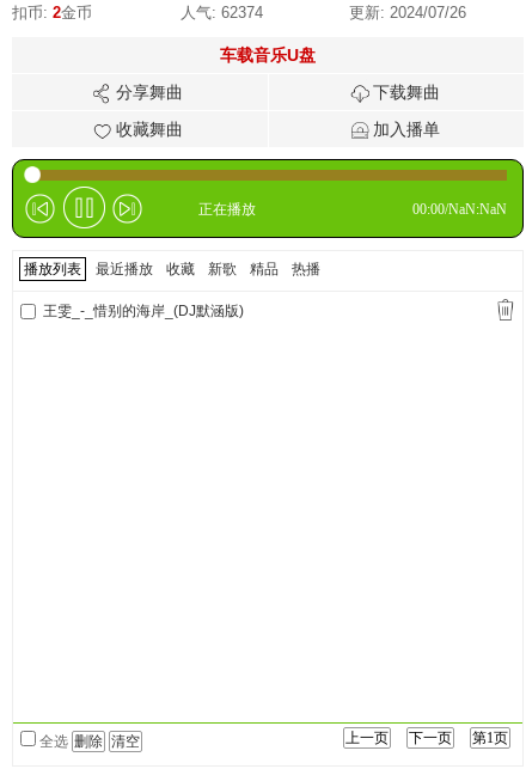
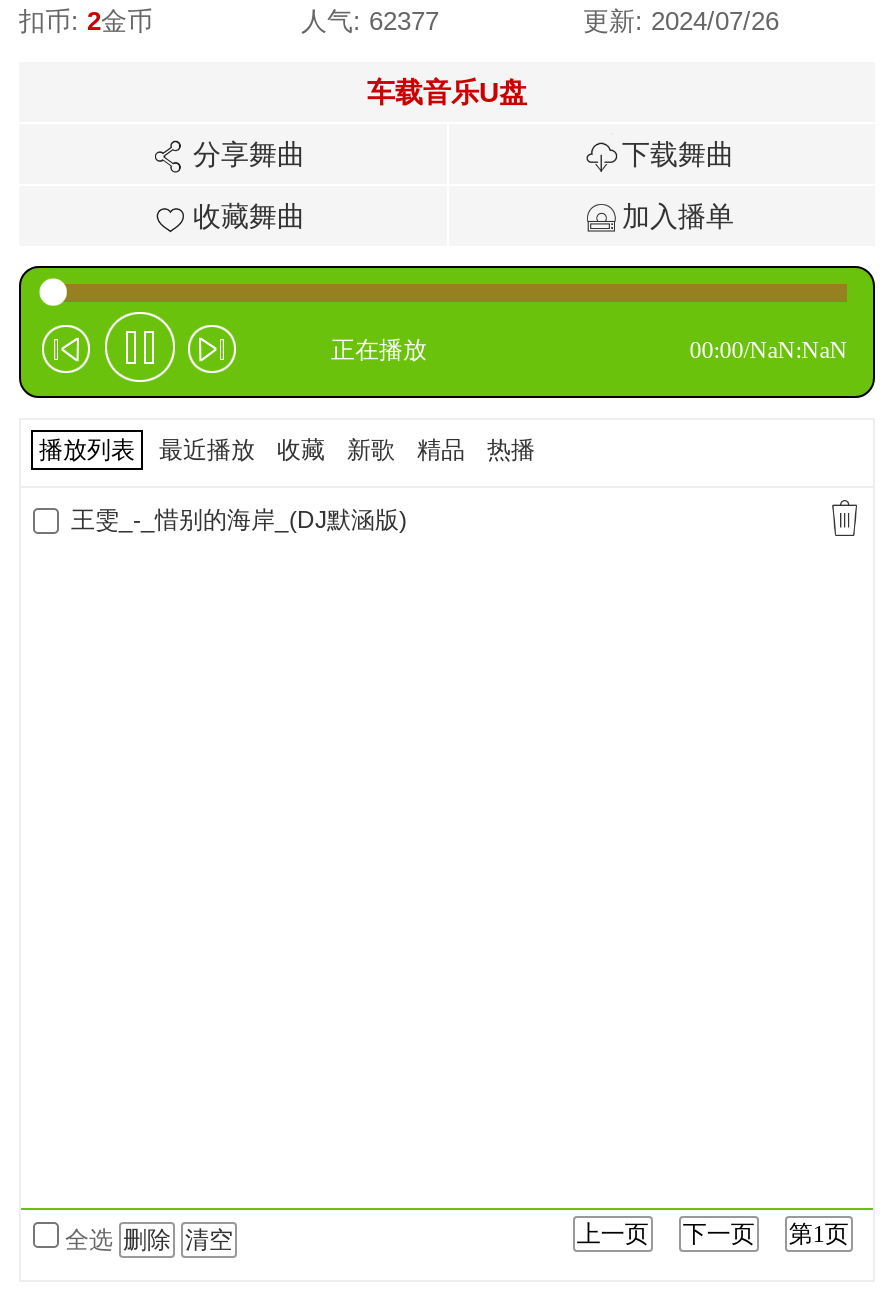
- 人气: 62374
+ 人气: 62377
